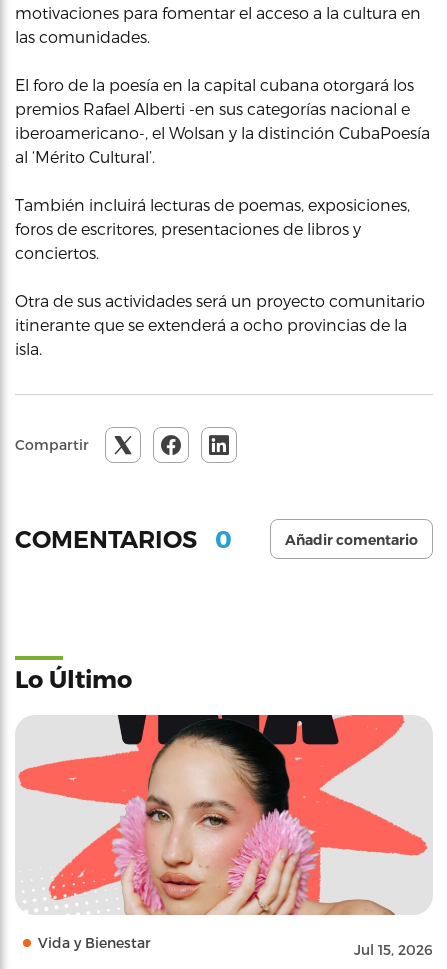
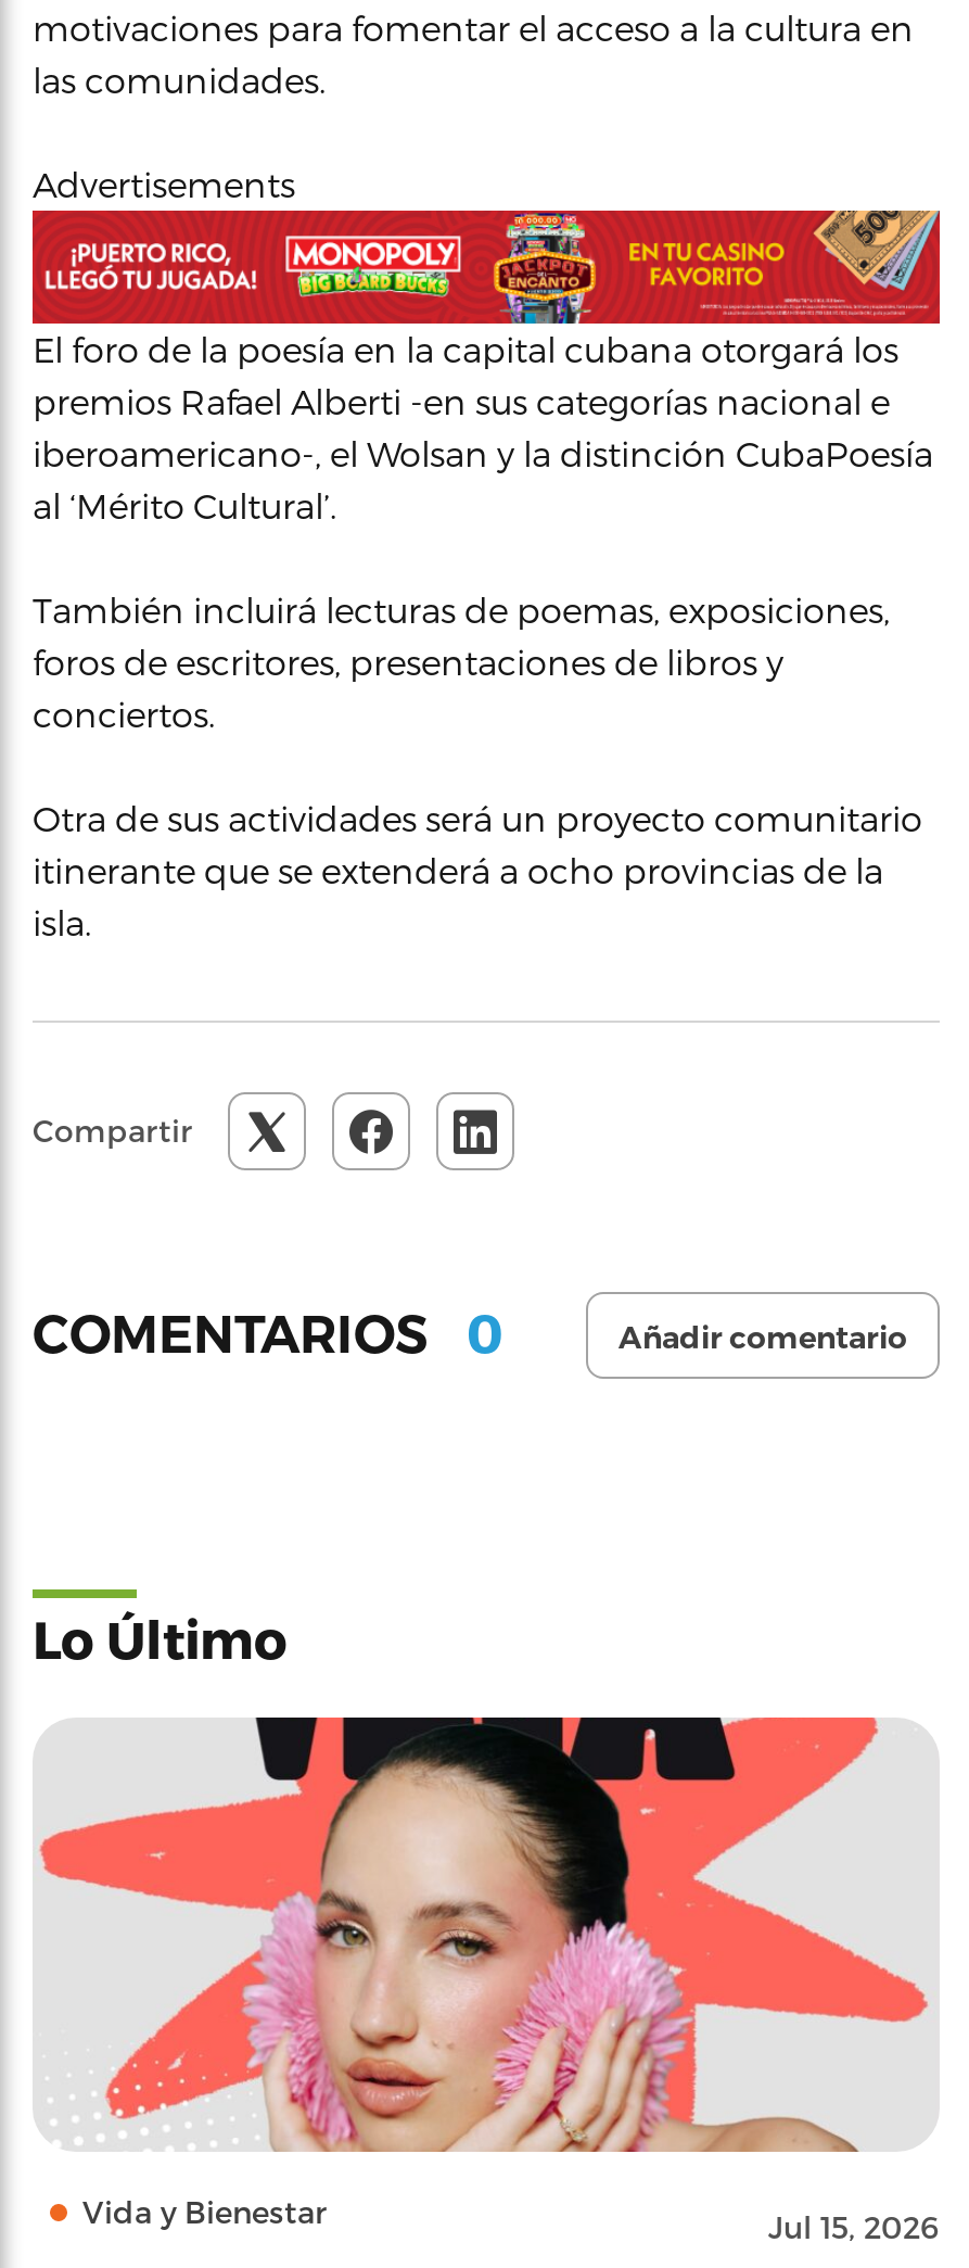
+ [image]

+ Advertisements
